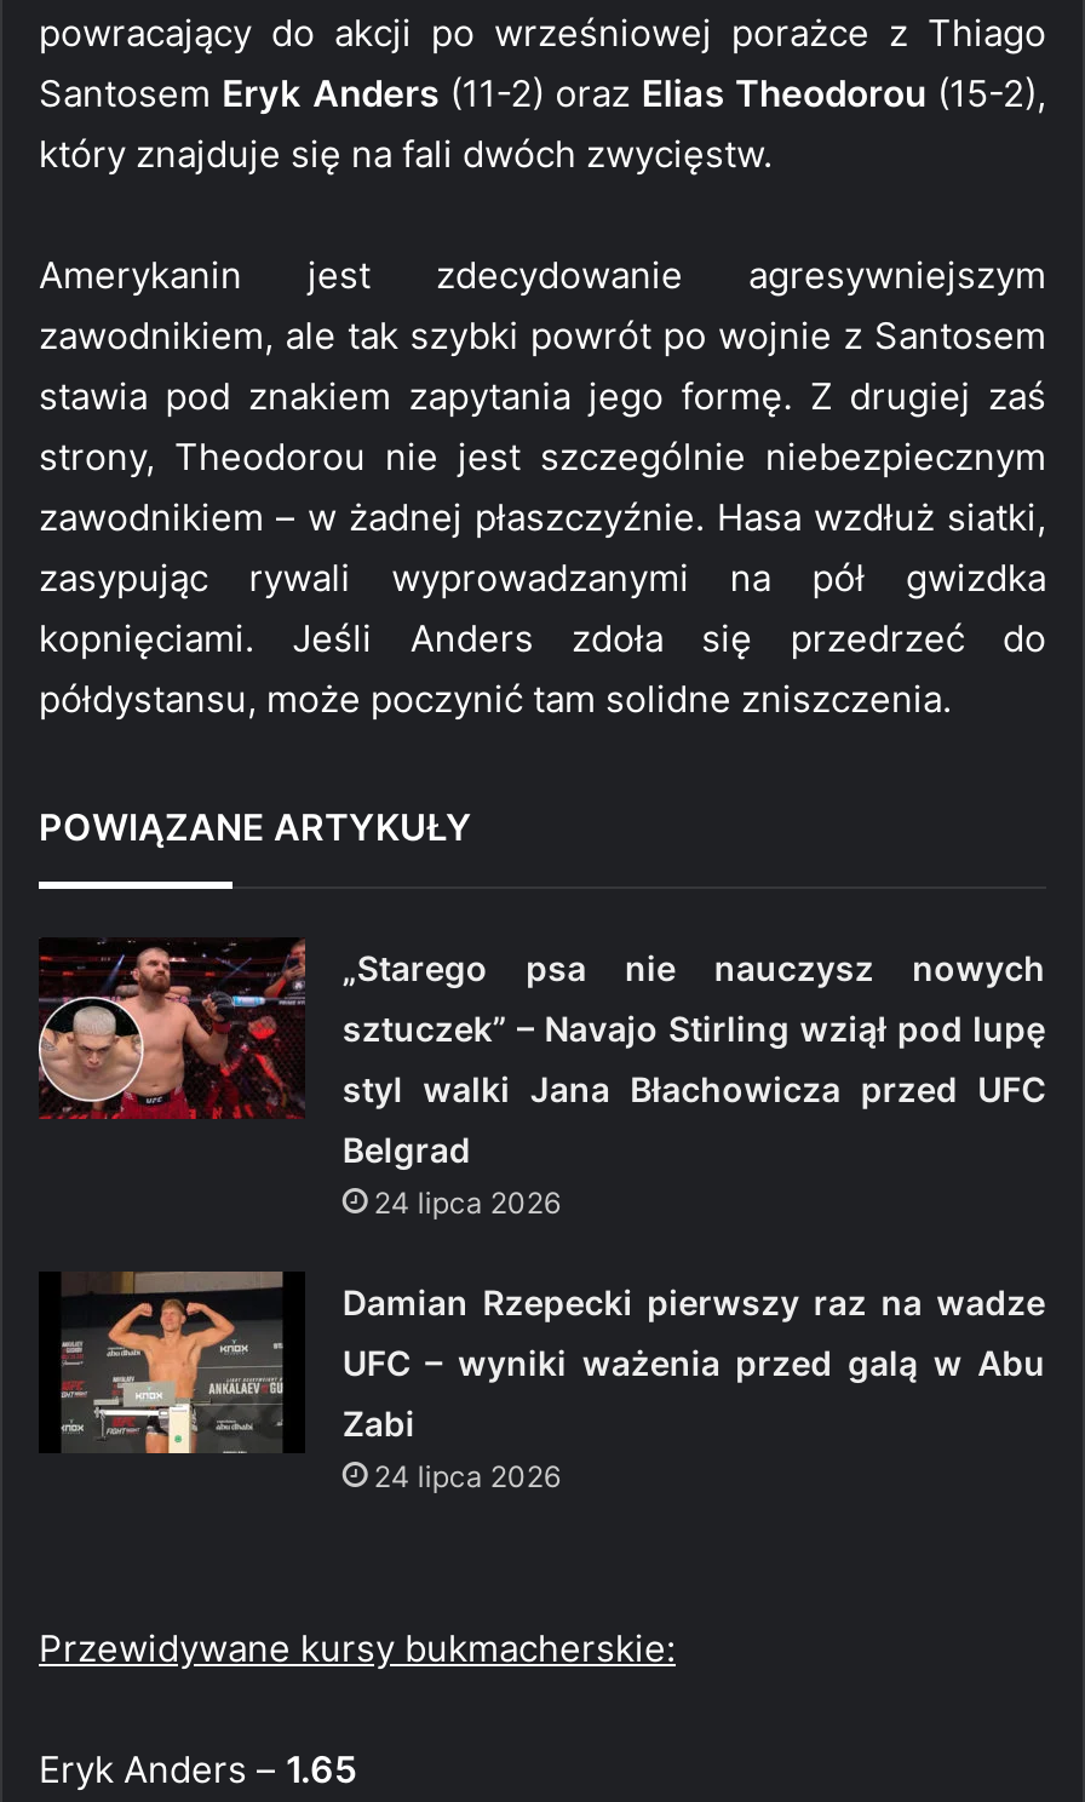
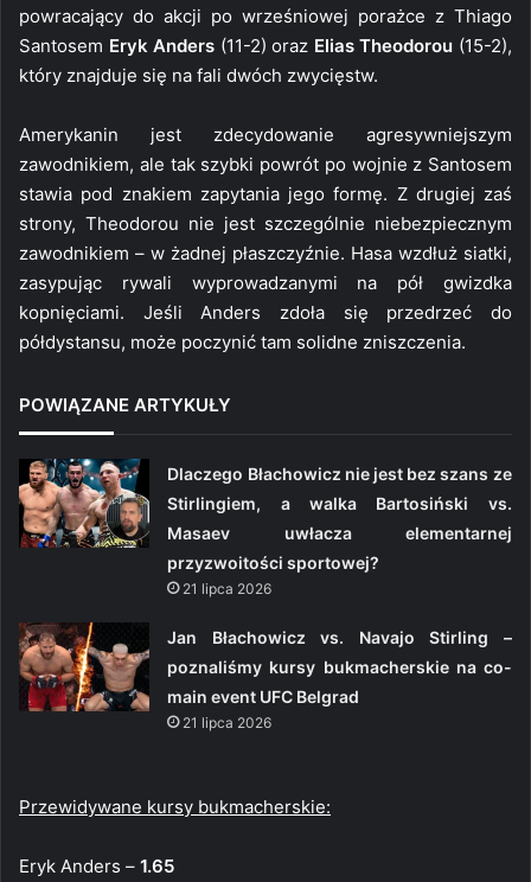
- [image]
- „Starego psa nie nauczysz nowych
+ [image]
+ Dlaczego Błachowicz nie jest bez szans ze

- sztuczek” – Navajo Stirling wziął pod lupę
+ Stirlingiem, a walka Bartosiński vs.

- styl walki Jana Błachowicza przed UFC
+ Masaev uwłacza elementarnej

- Belgrad
- 24 lipca 2026
+ przyzwoitości sportowej?
+ 21 lipca 2026

- [image]
- Damian Rzepecki pierwszy raz na wadze
+ [image]
+ Jan Błachowicz vs. Navajo Stirling –

- UFC – wyniki ważenia przed galą w Abu
+ poznaliśmy kursy bukmacherskie na co-

- Zabi
- 24 lipca 2026
+ main event UFC Belgrad
+ 21 lipca 2026
